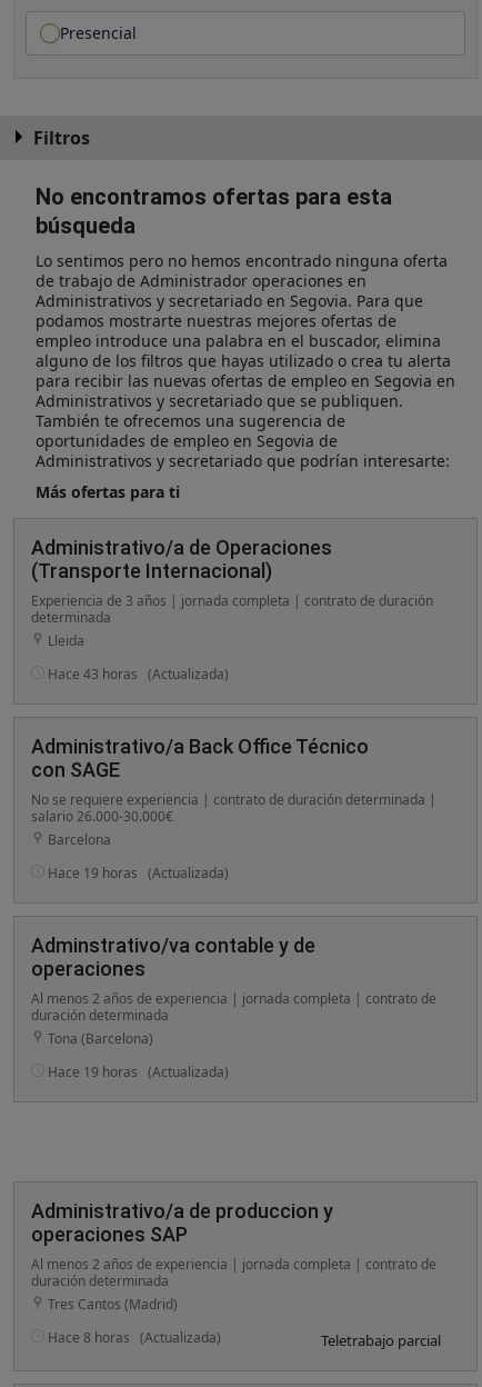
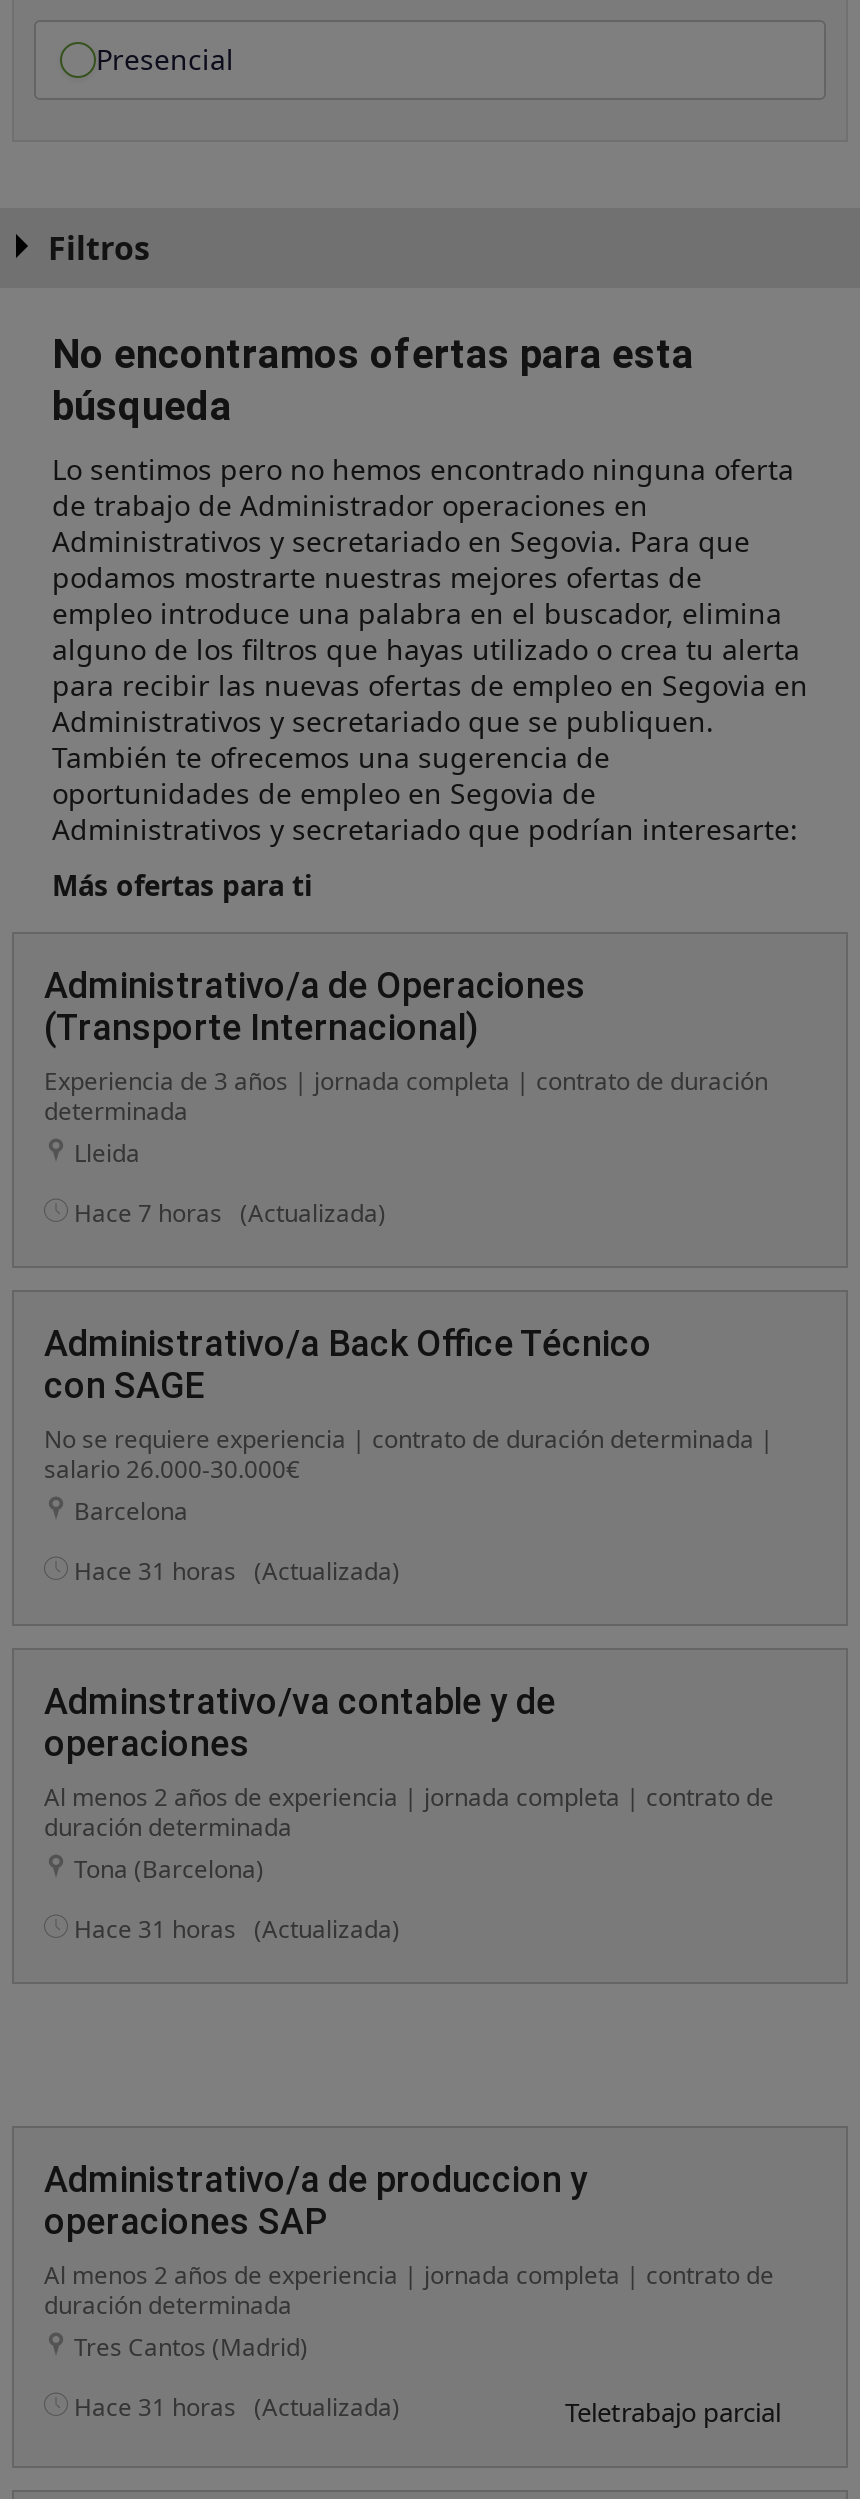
- Hace 43 horas (Actualizada)
+ Hace 7 horas (Actualizada)

- Hace 19 horas (Actualizada)
+ Hace 31 horas (Actualizada)

- Hace 19 horas (Actualizada)
+ Hace 31 horas (Actualizada)

- Hace 8 horas (Actualizada)
+ Hace 31 horas (Actualizada)
